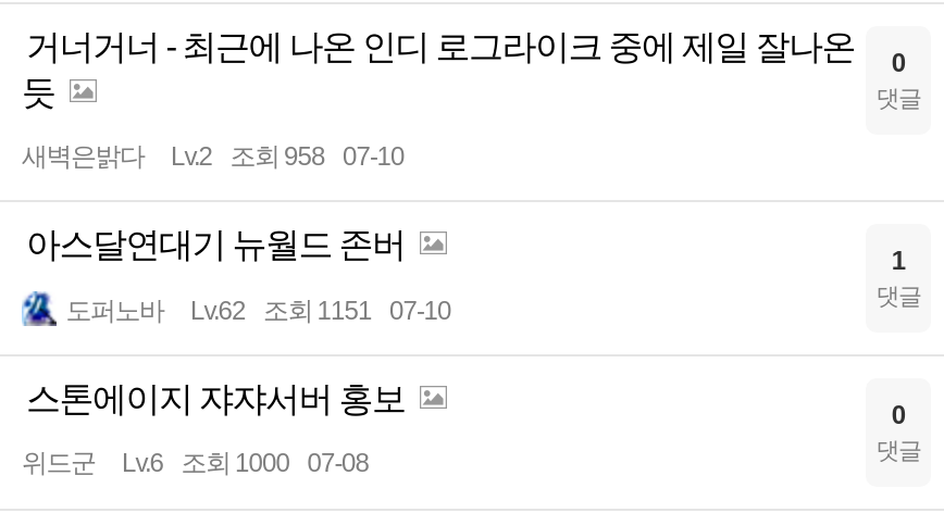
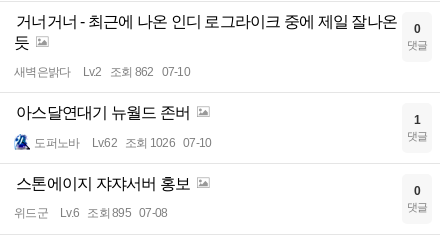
- 새벽은밝다 Lv.2 조회 958 07-10
+ 새벽은밝다 Lv.2 조회 862 07-10

- 도퍼노바 Lv.62 조회 1151 07-10
+ 도퍼노바 Lv.62 조회 1026 07-10

- 위드군 Lv.6 조회 1000 07-08
+ 위드군 Lv.6 조회 895 07-08
